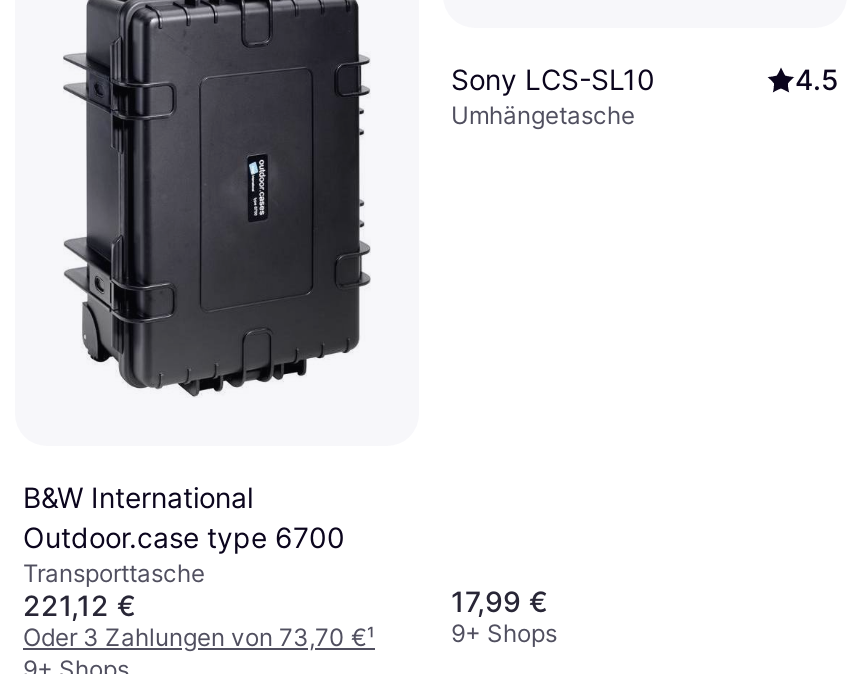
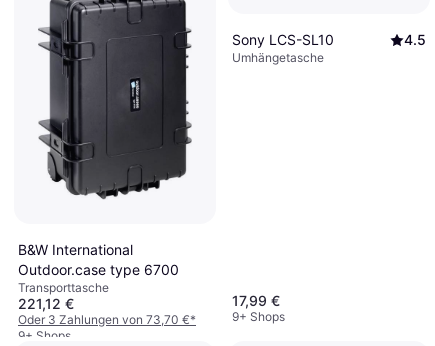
- Oder 3 Zahlungen von 73,70 €¹
+ Oder 3 Zahlungen von 73,70 €*
